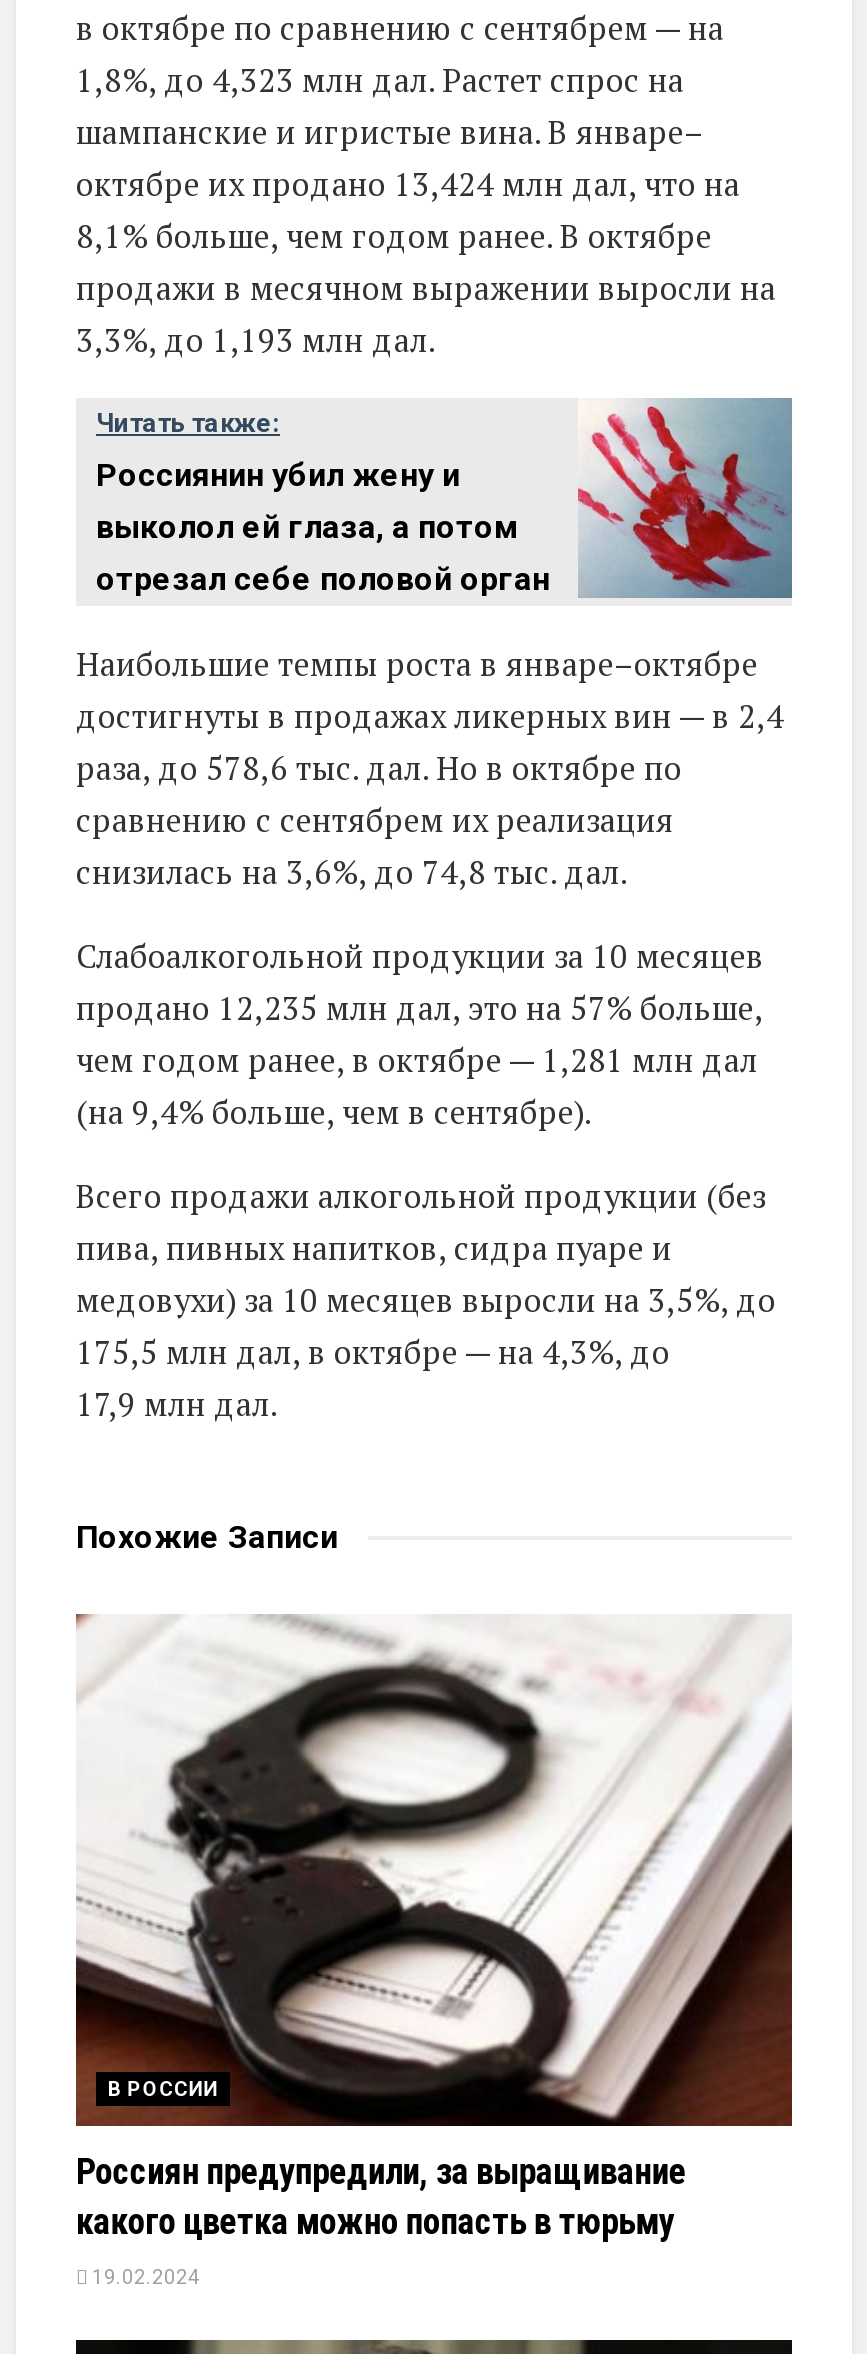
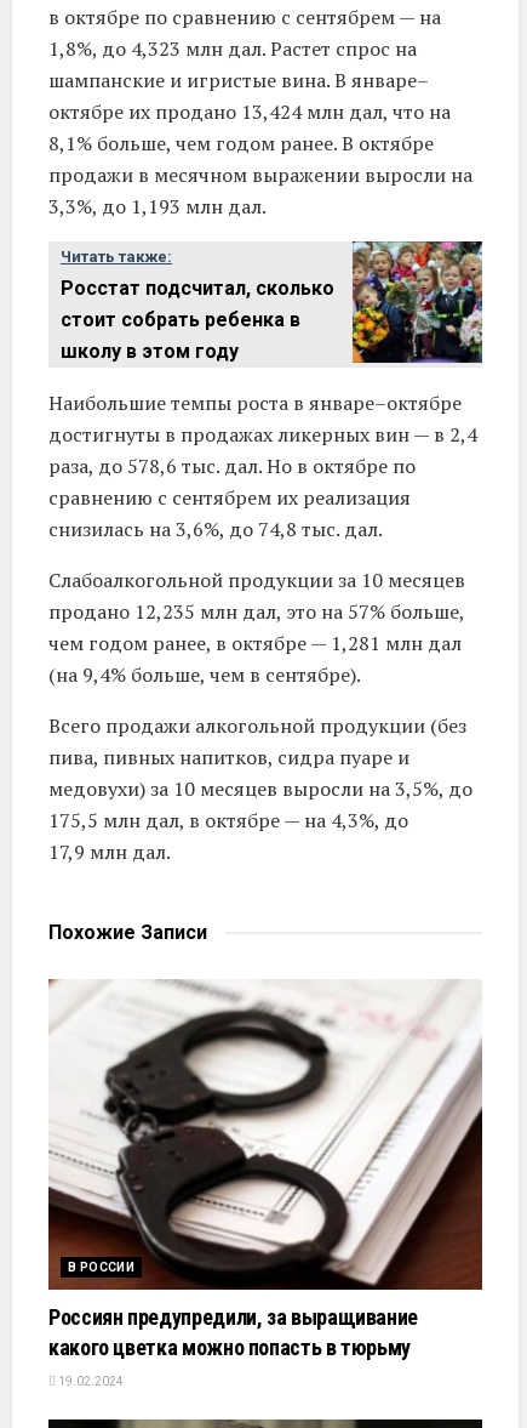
- [image]
- Россиянин убил жену и
- выколол ей глаза, а потом
- отрезал себе половой орган
+ [image]
+ Росстат подсчитал, сколько
+ стоит собрать ребенка в
+ школу в этом году
